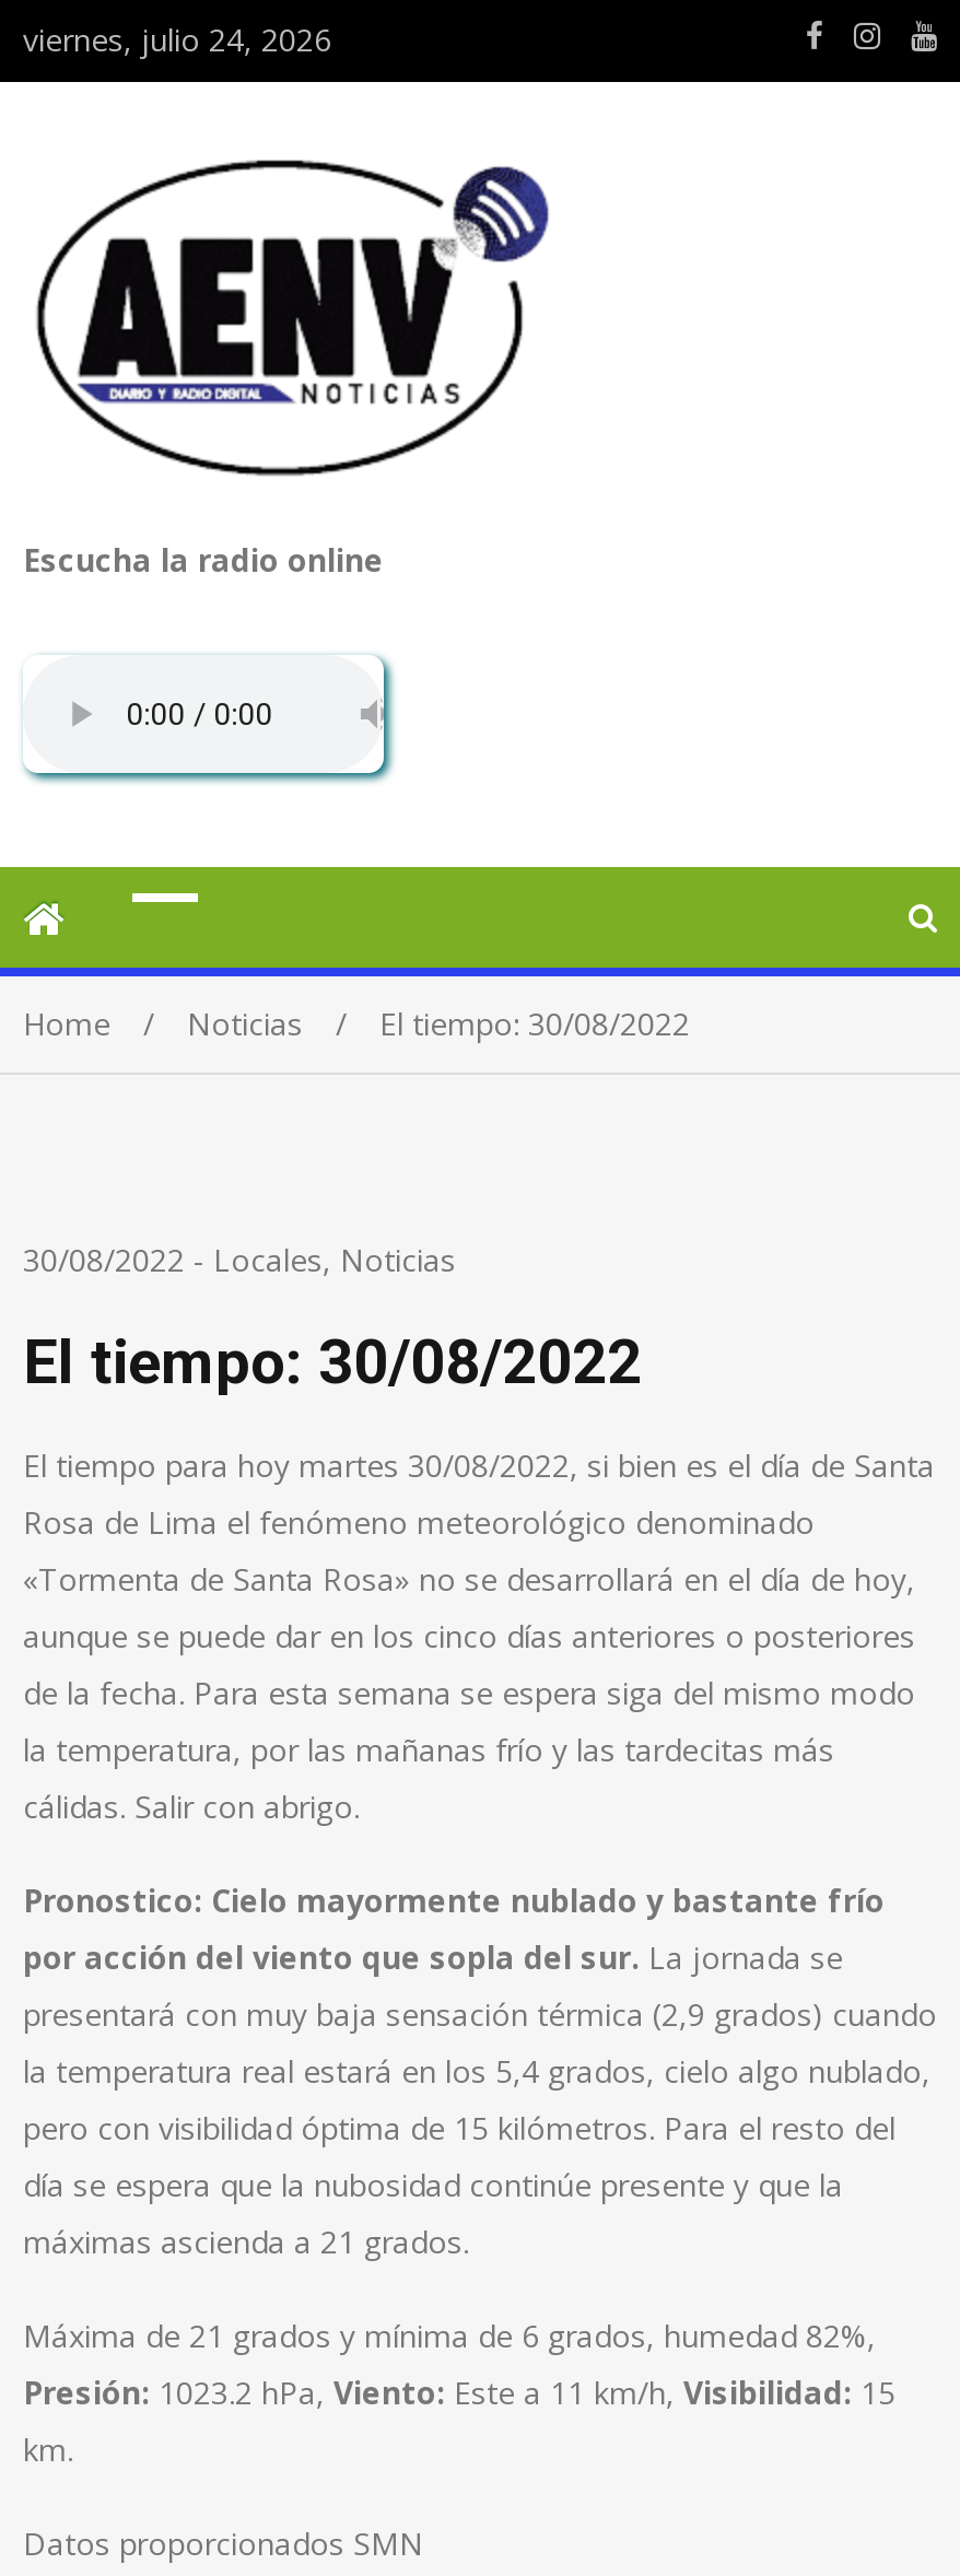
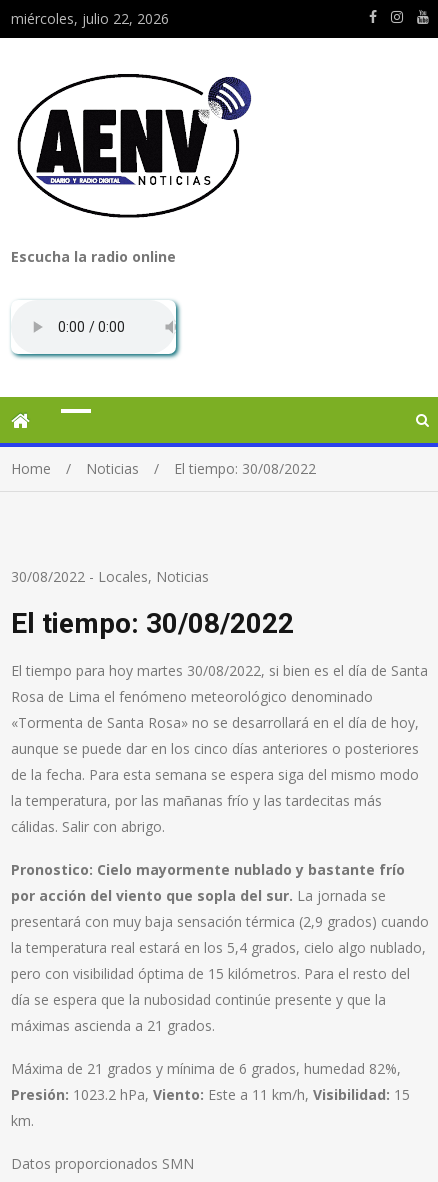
- viernes, julio 24, 2026
+ miércoles, julio 22, 2026
